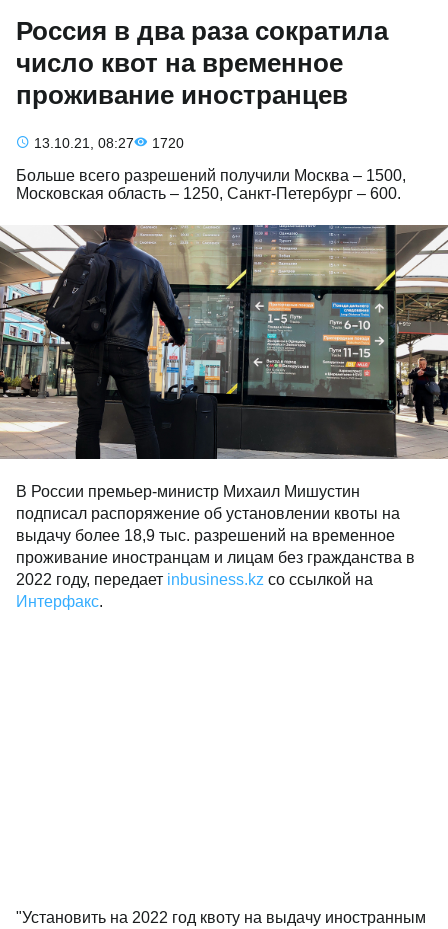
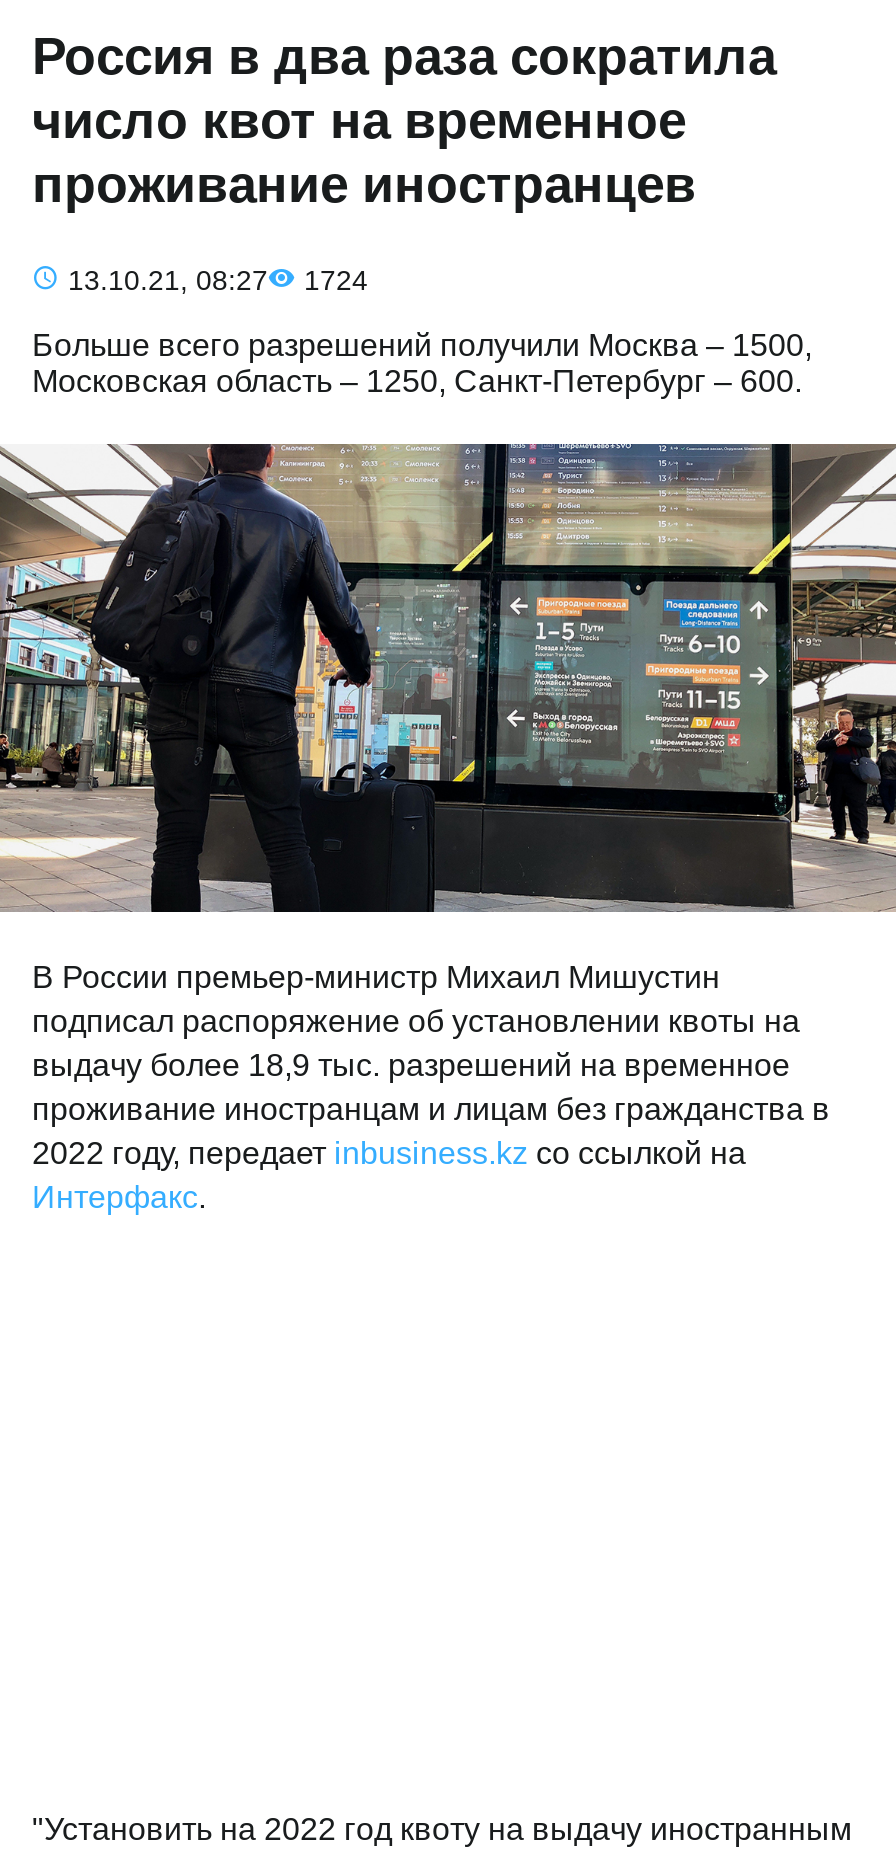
- 13.10.21, 08:27 1720
+ 13.10.21, 08:27 1724
